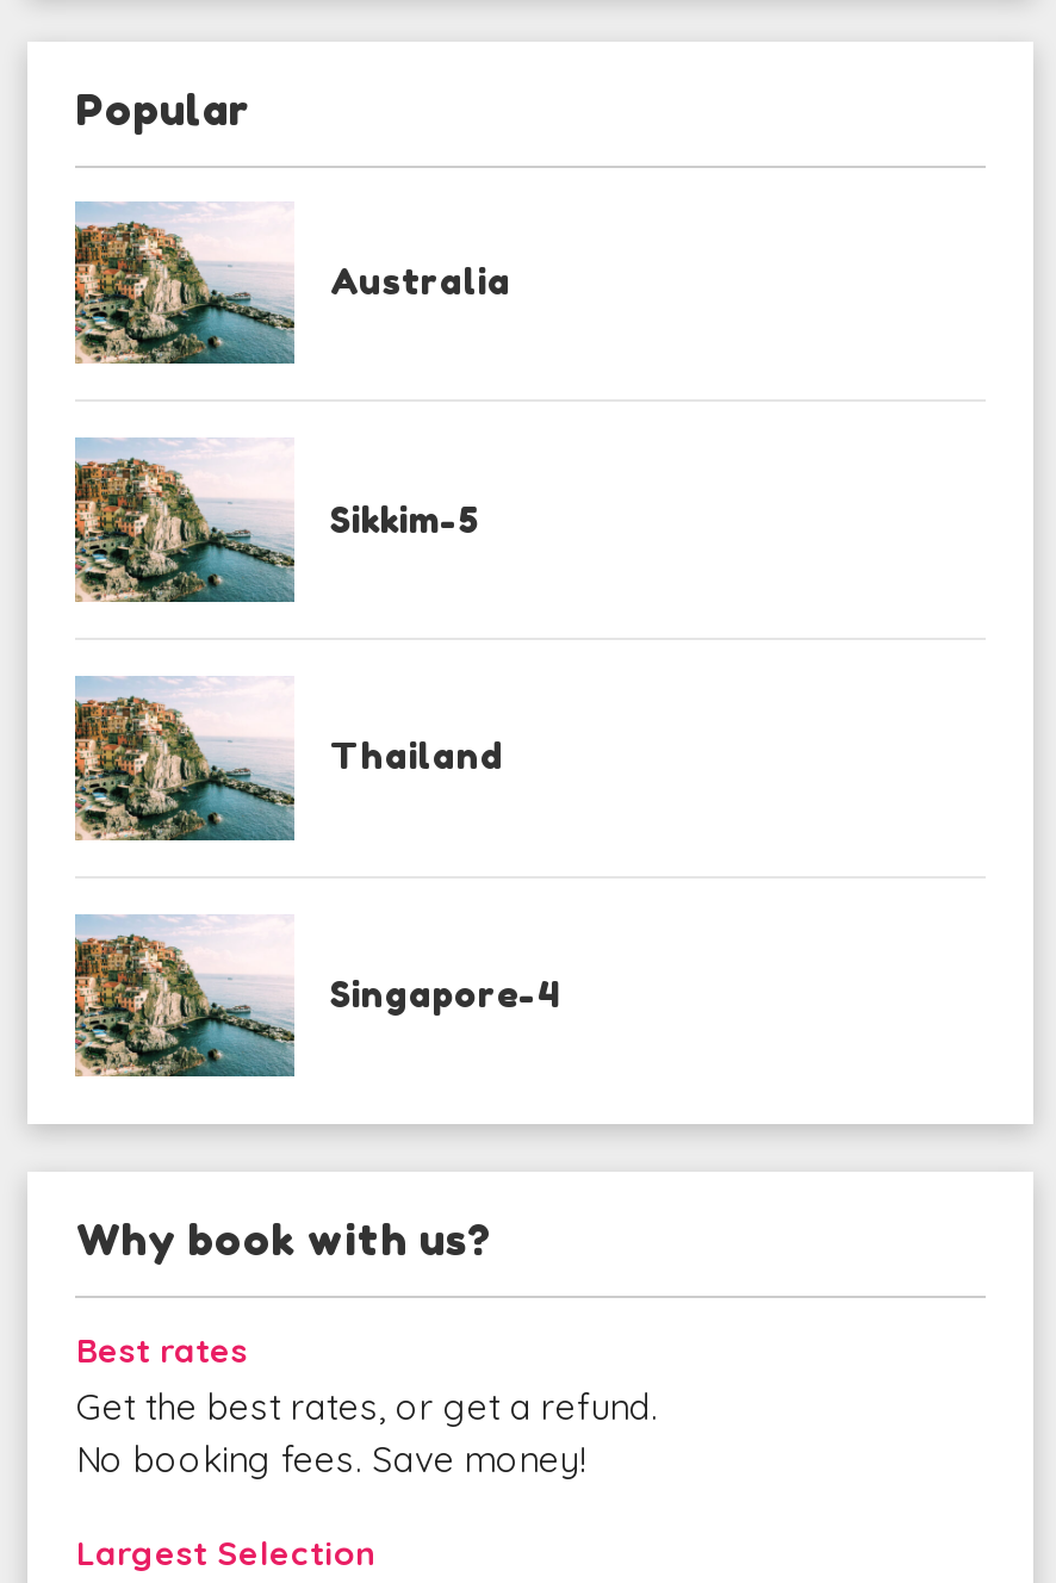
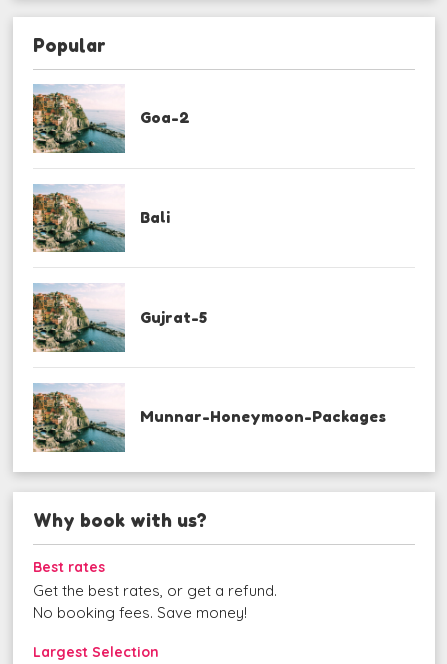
- Australia
+ Goa-2

- Sikkim-5
+ Bali

- Thailand
+ Gujrat-5

- Singapore-4
+ Munnar-Honeymoon-Packages
